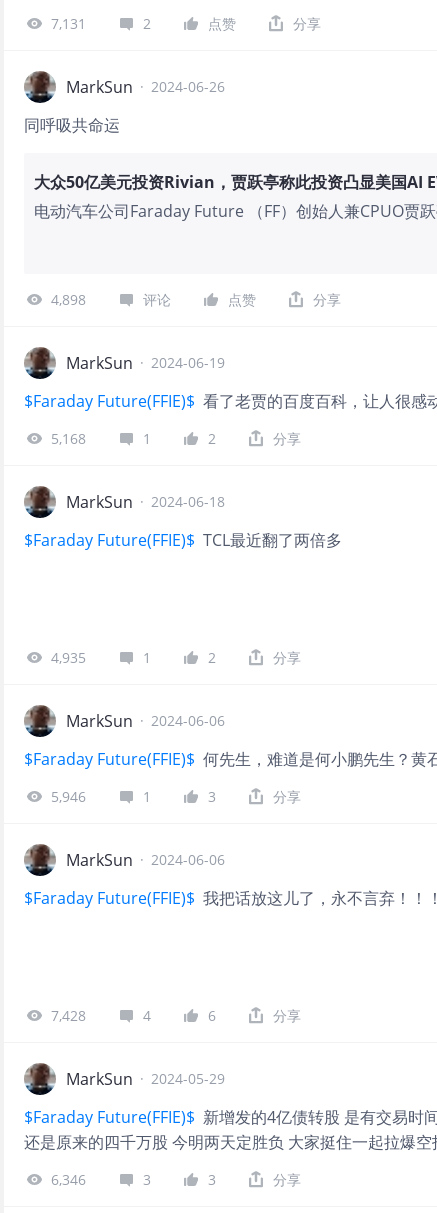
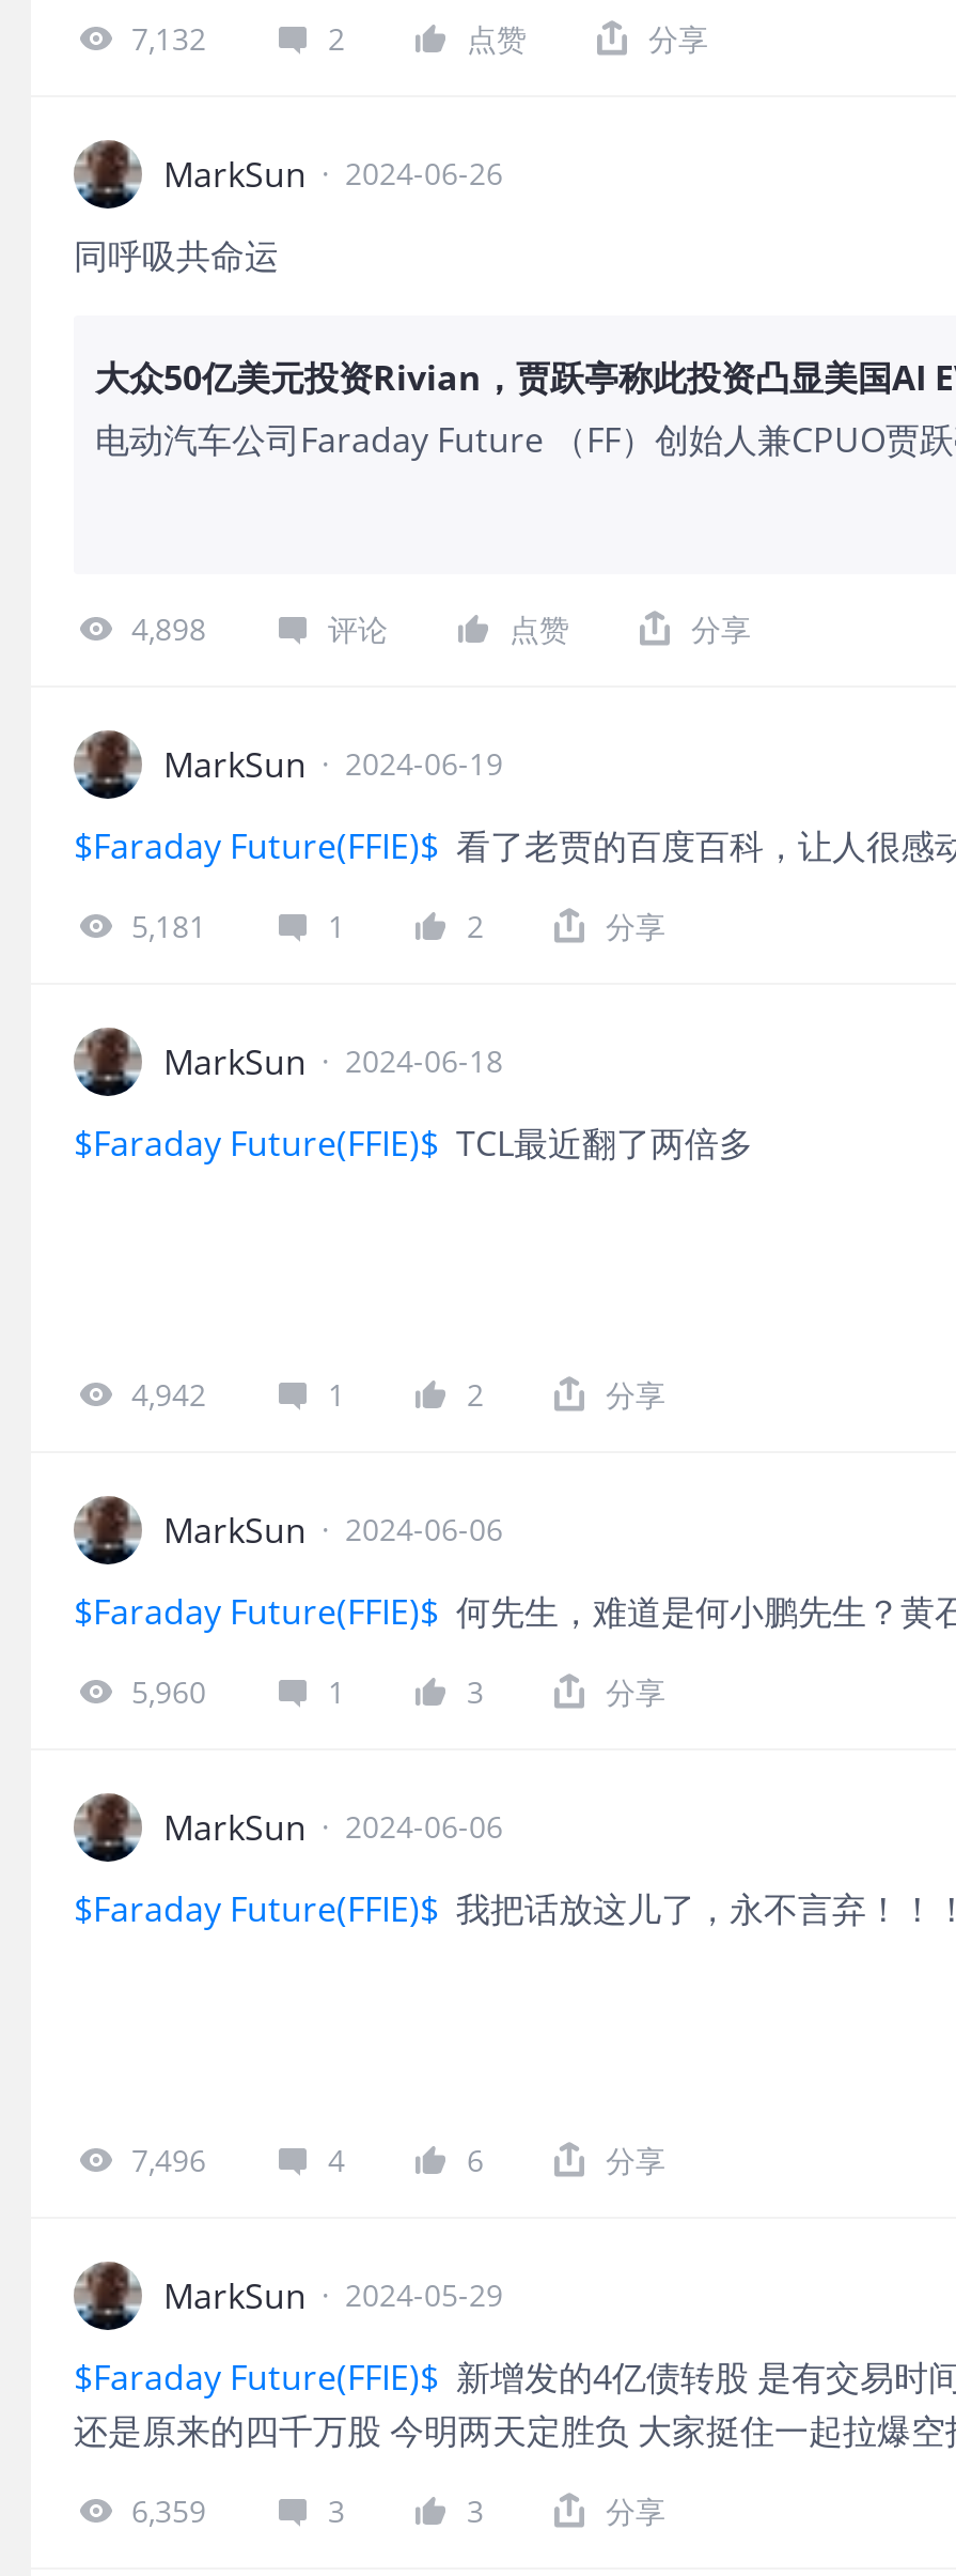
- 7,131
+ 7,132

- 5,168
+ 5,181

- 4,935
+ 4,942

- 5,946
+ 5,960

- 7,428
+ 7,496

- 6,346
+ 6,359
